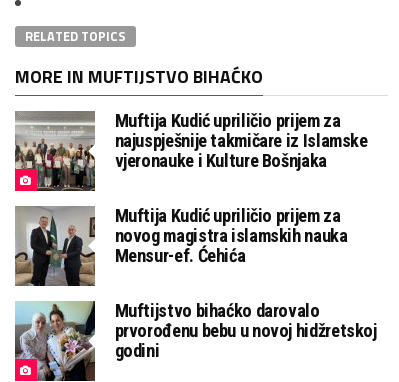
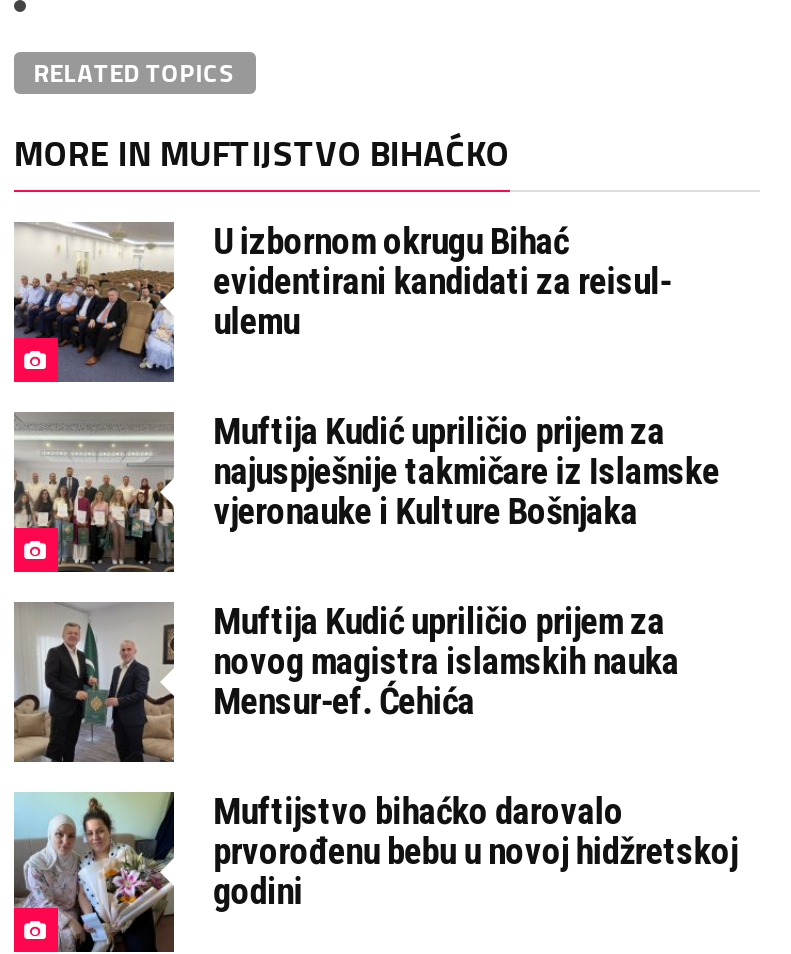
+ [image]
+ U izbornom okrugu Bihać
+ evidentirani kandidati za reisul-
+ ulemu
